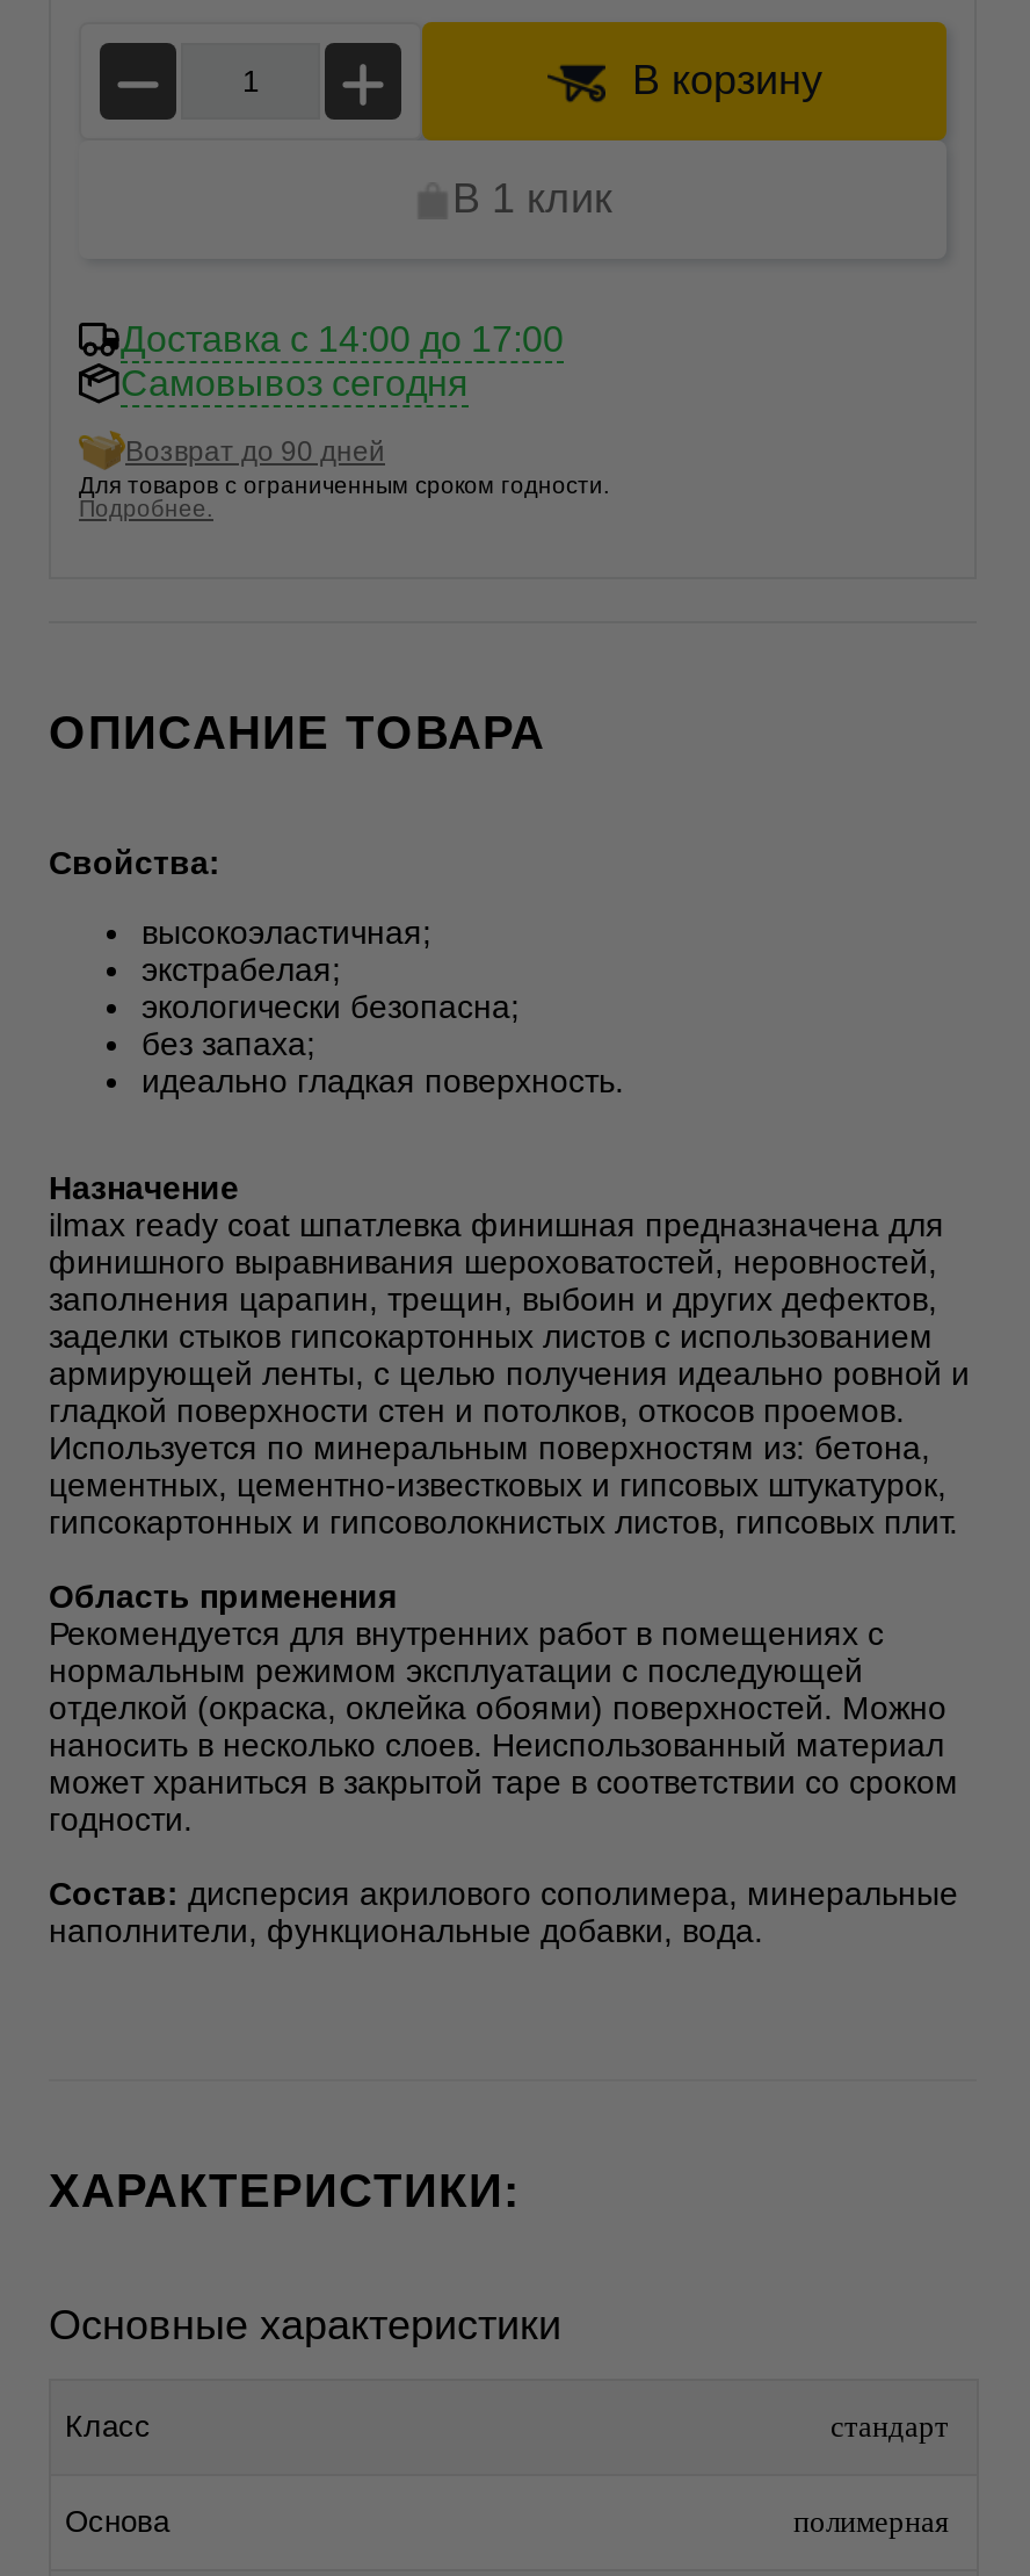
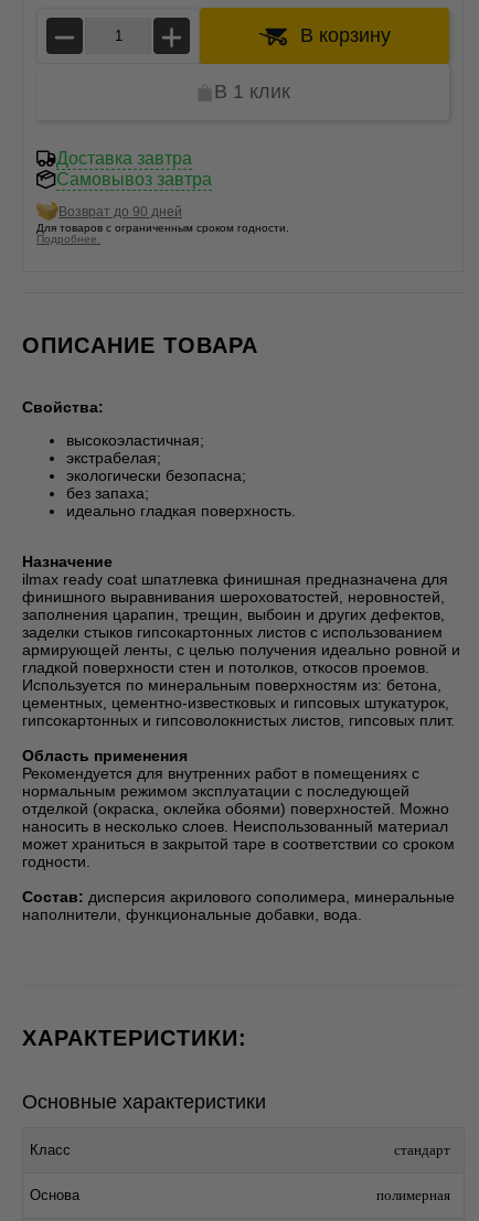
- Доставка c 14:00 до 17:00
- Самовывоз сегодня
+ Доставка завтра
+ Самовывоз завтра
